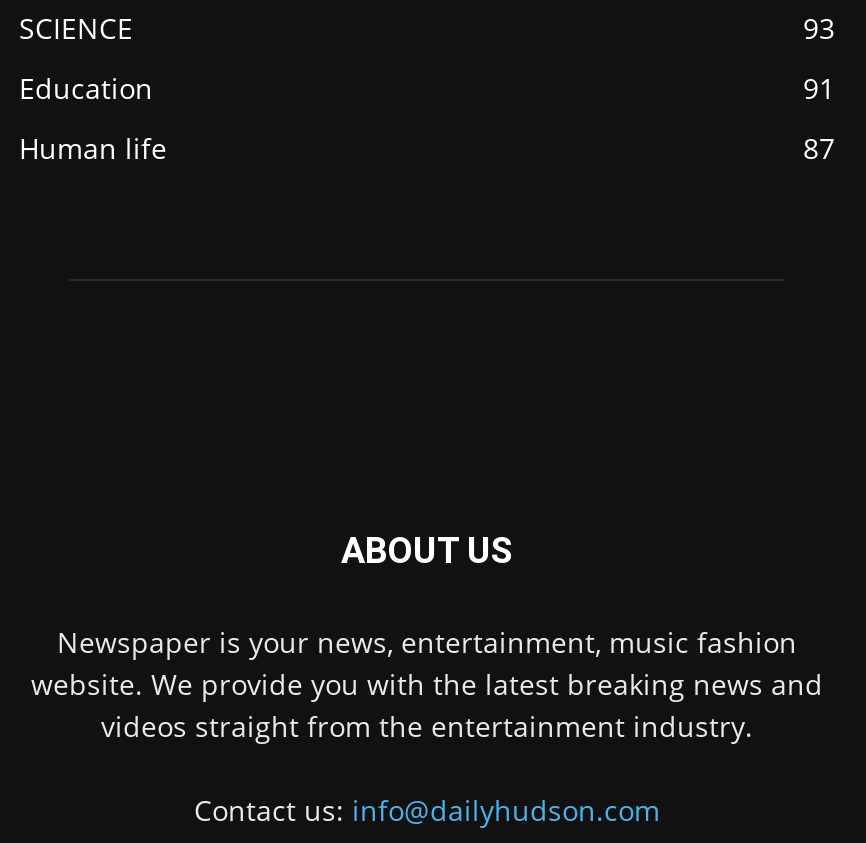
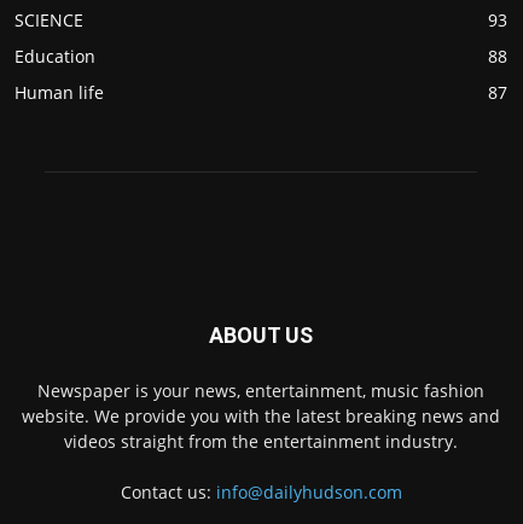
- 91
+ 88
